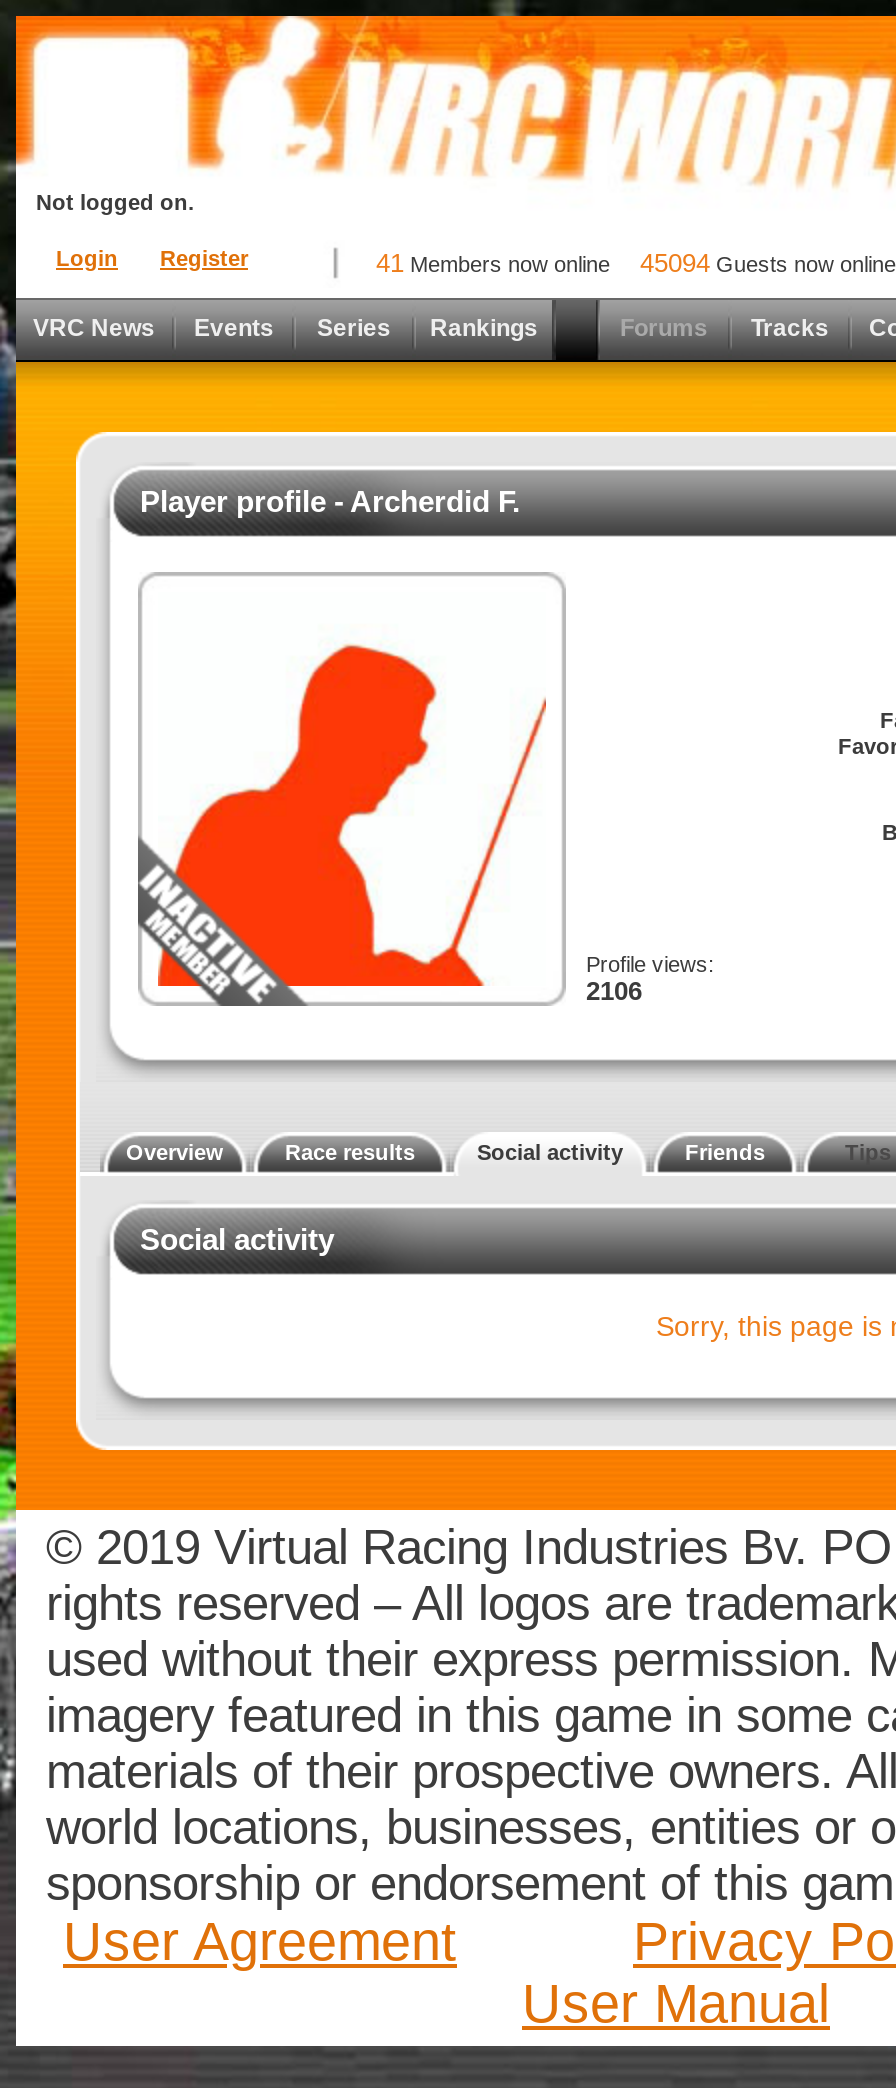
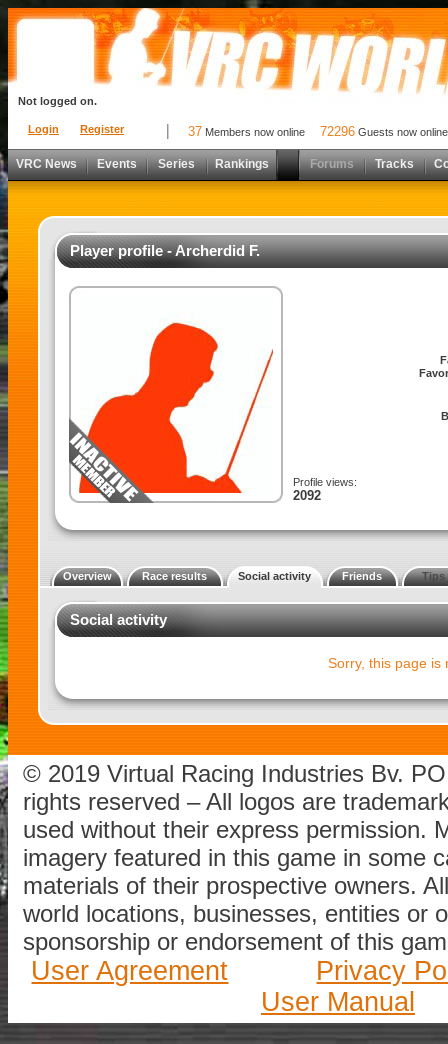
- 41 Members now online 45094 Guests now online
+ 37 Members now online 72296 Guests now online

- 2106
+ 2092
